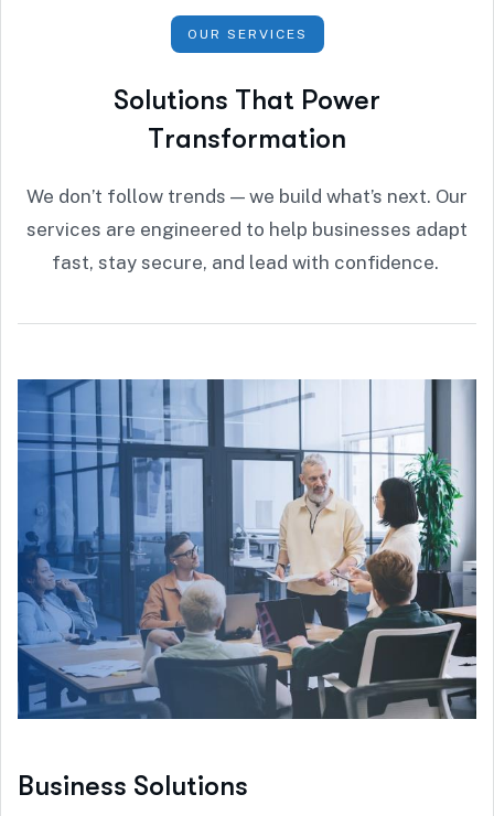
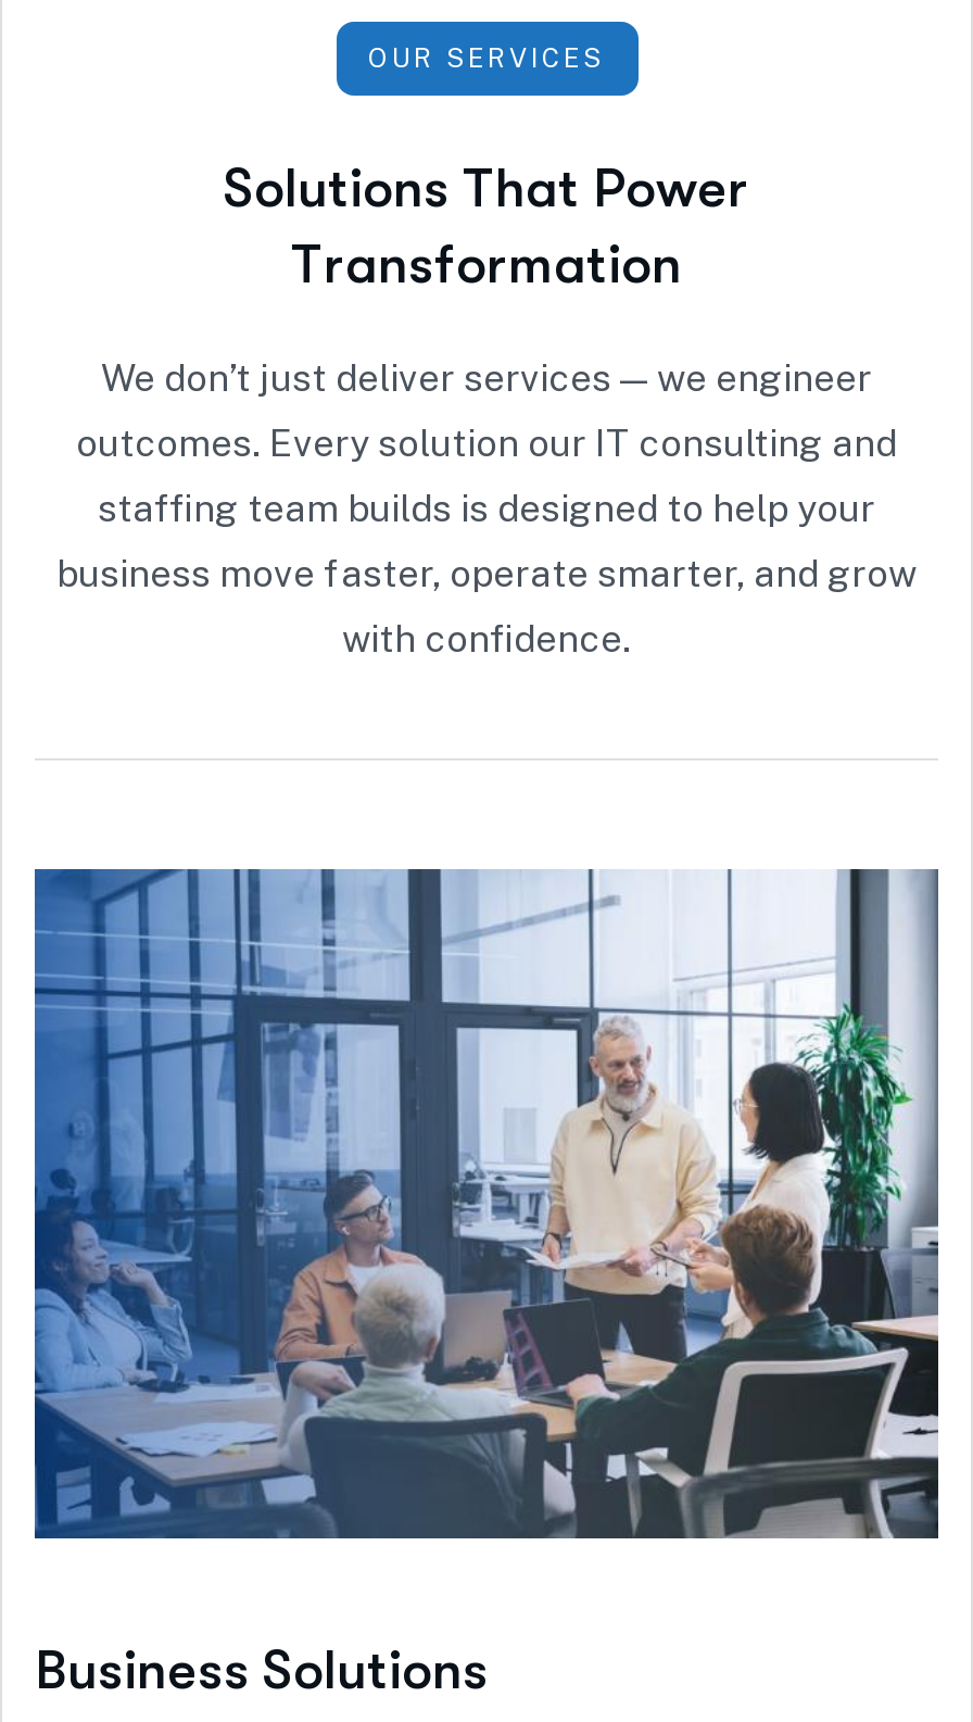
- We don’t follow trends — we build what’s next. Our
- services are engineered to help businesses adapt
- fast, stay secure, and lead with confidence.
+ We don’t just deliver services — we engineer
+ outcomes. Every solution our IT consulting and
+ staffing team builds is designed to help your
+ business move faster, operate smarter, and grow
+ with confidence.
